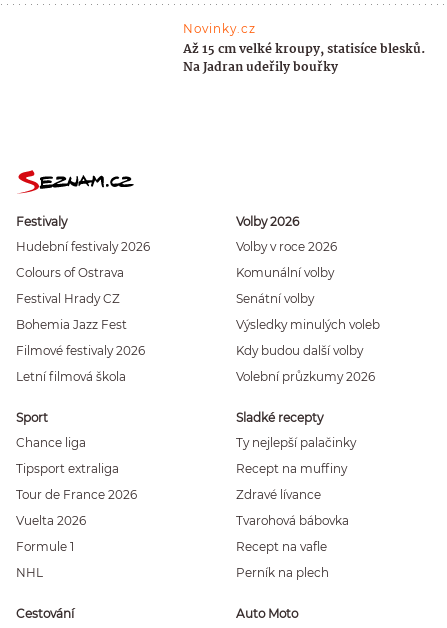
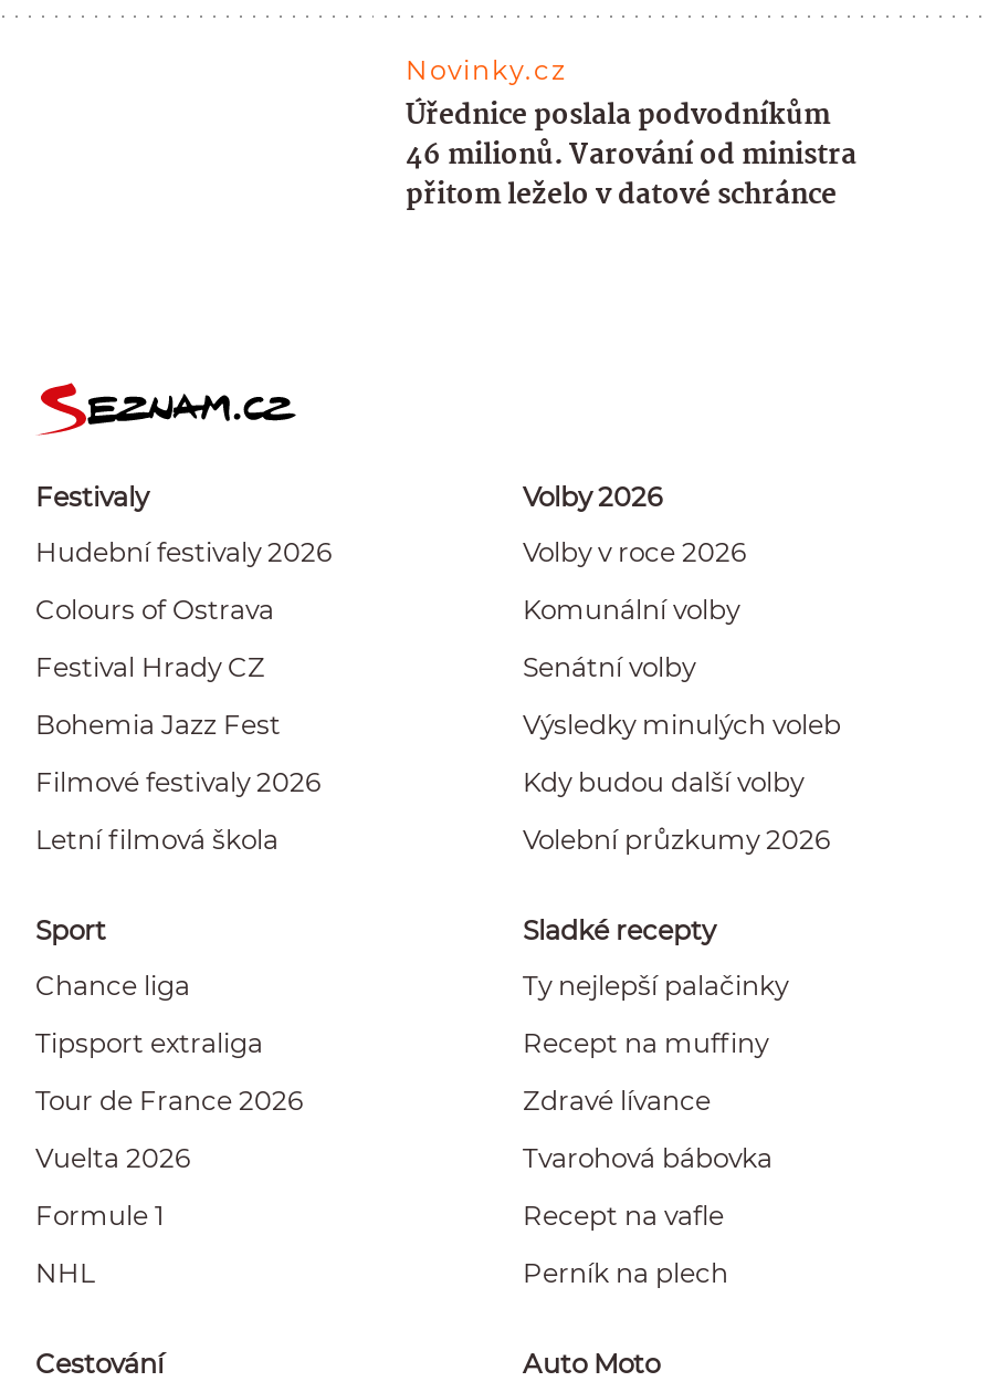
- Až 15 cm velké kroupy, statisíce blesků.
- Na Jadran udeřily bouřky
+ Úřednice poslala podvodníkům
+ 46 milionů. Varování od ministra
+ přitom leželo v datové schránce
